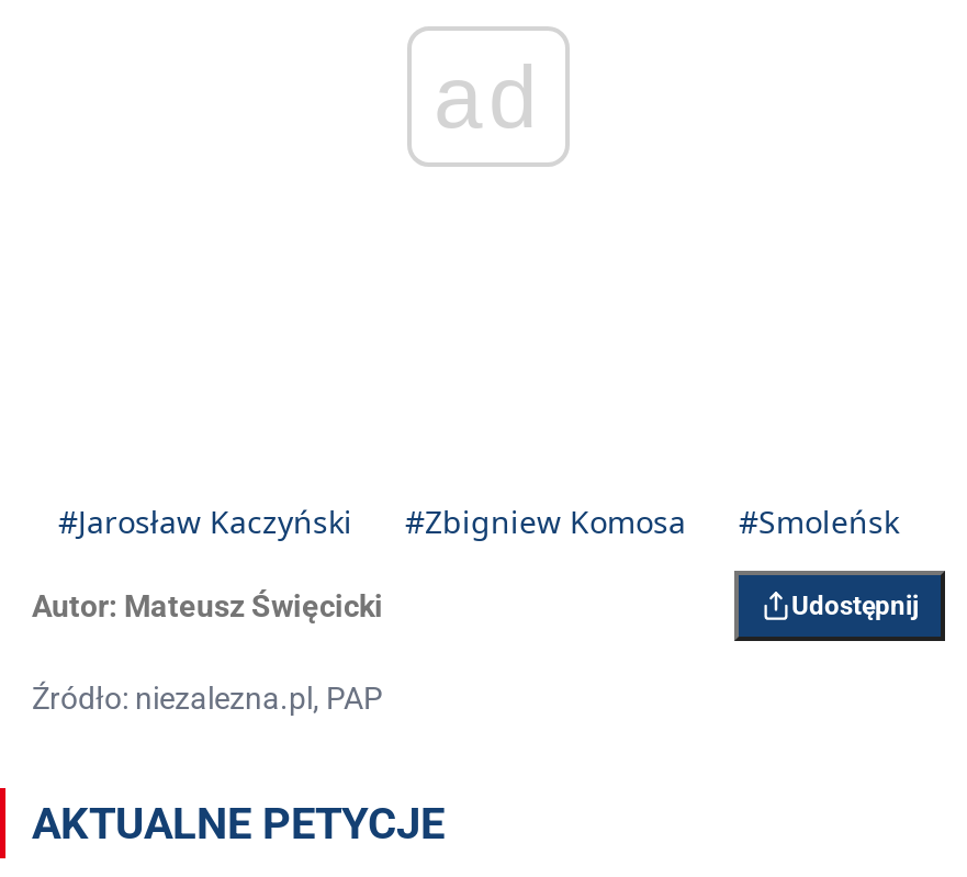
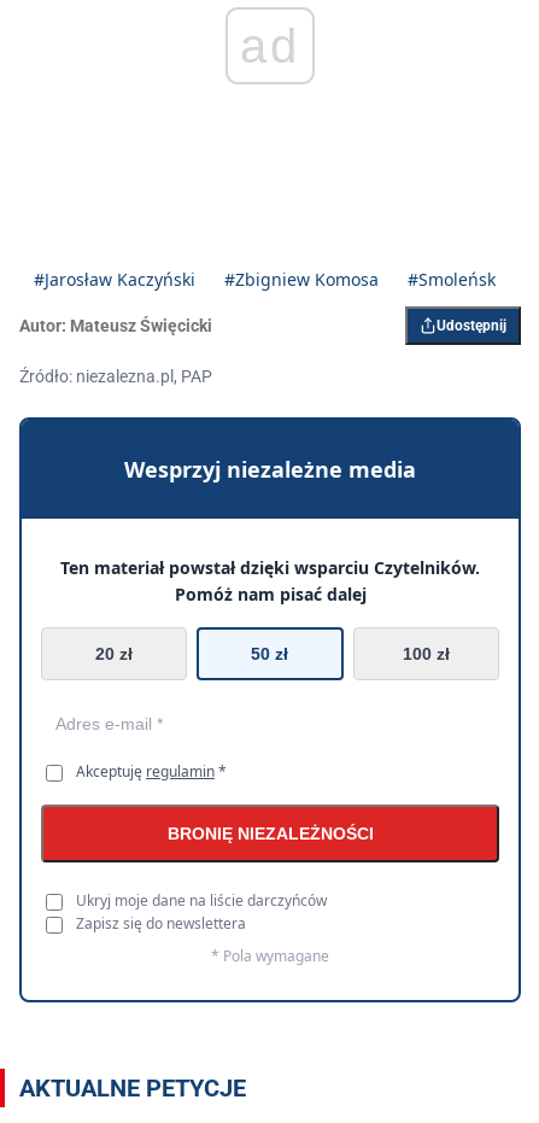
+ [image]
+ Wesprzyj niezależne media
+ Ten materiał powstał dzięki wsparciu Czytelników.
+ Pomóż nam pisać dalej
+ 20 zł
+ 50 zł
+ 100 zł

+ Akceptuję regulamin *
+ BRONIĘ NIEZALEŻNOŚCI
+ Ukryj moje dane na liście darczyńców
+ Zapisz się do newslettera
+ * Pola wymagane
